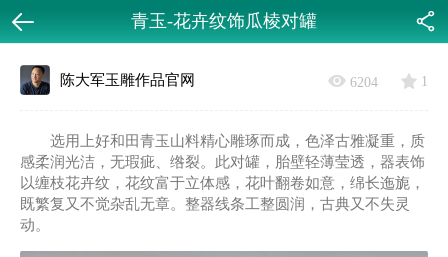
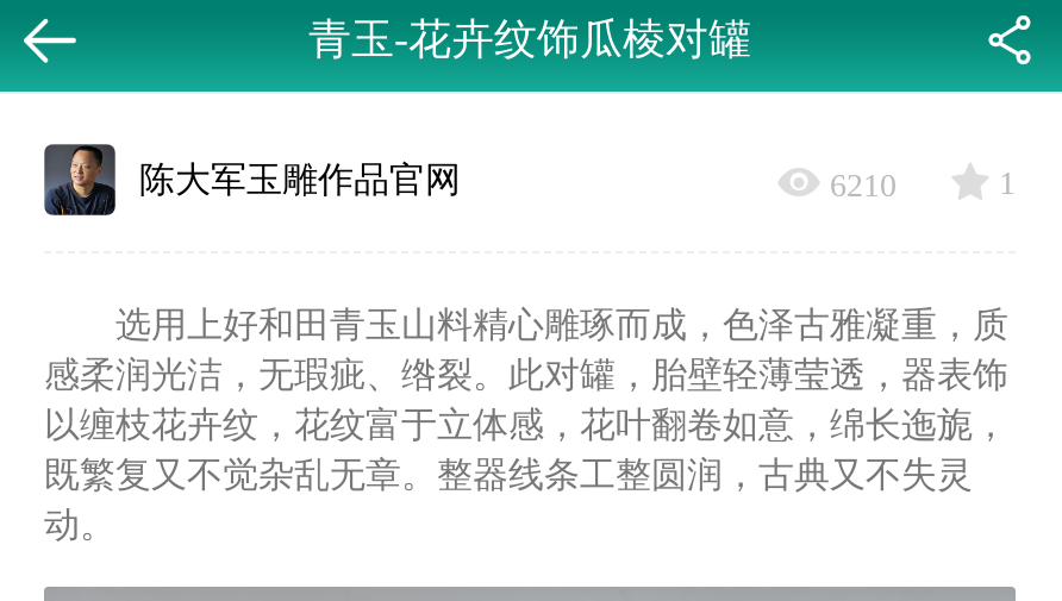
- 6204
+ 6210
